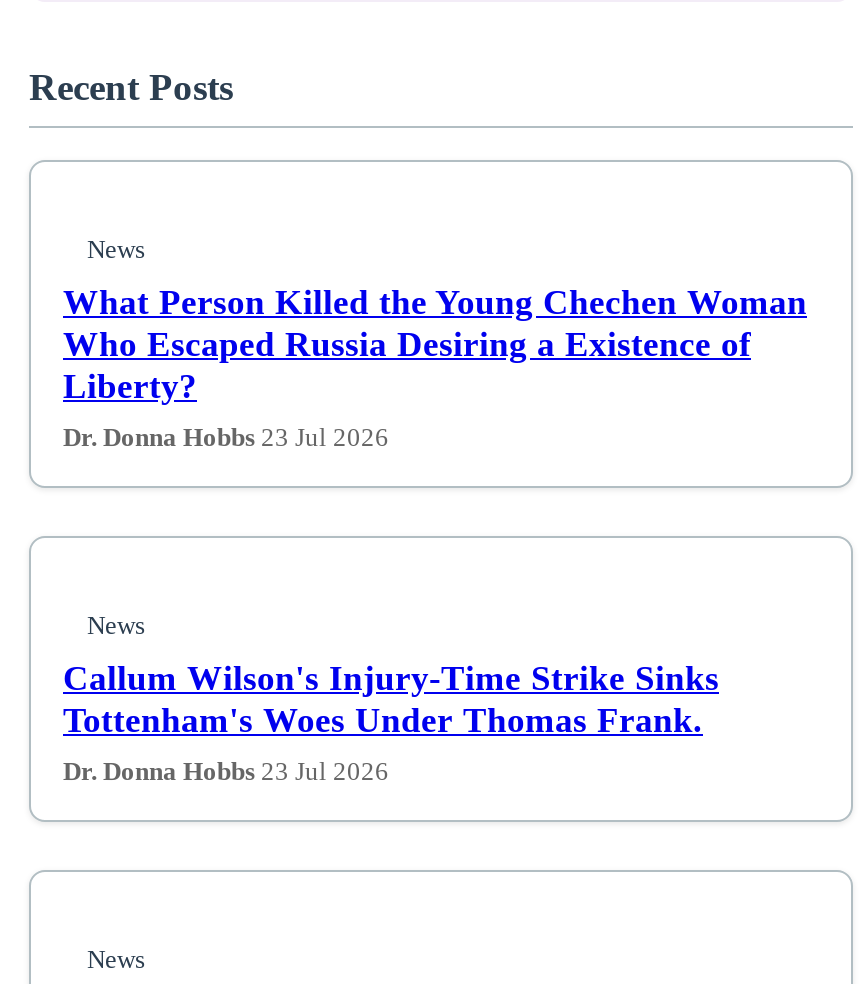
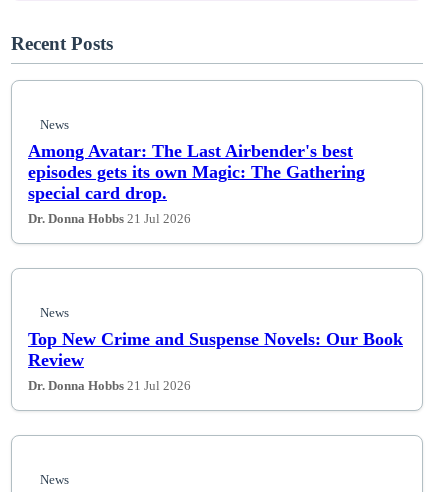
- What Person Killed the Young Chechen Woman
- Who Escaped Russia Desiring a Existence of
- Liberty?
- Dr. Donna Hobbs 23 Jul 2026
+ Among Avatar: The Last Airbender's best
+ episodes gets its own Magic: The Gathering
+ special card drop.
+ Dr. Donna Hobbs 21 Jul 2026

- Callum Wilson's Injury-Time Strike Sinks
- Tottenham's Woes Under Thomas Frank.
- Dr. Donna Hobbs 23 Jul 2026
+ Top New Crime and Suspense Novels: Our Book
+ Review
+ Dr. Donna Hobbs 21 Jul 2026
